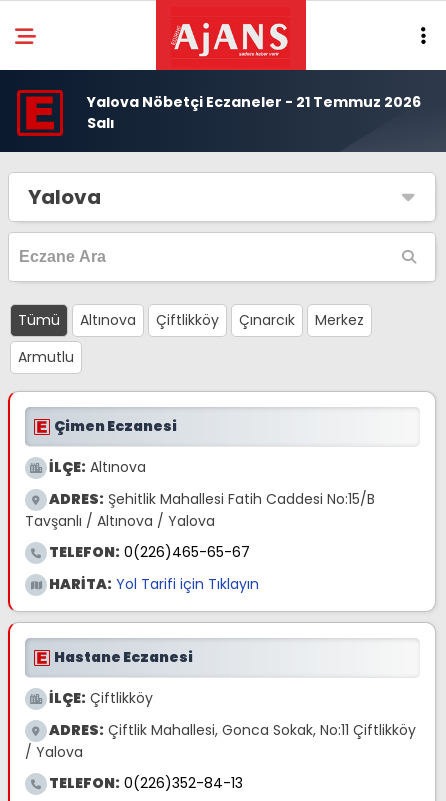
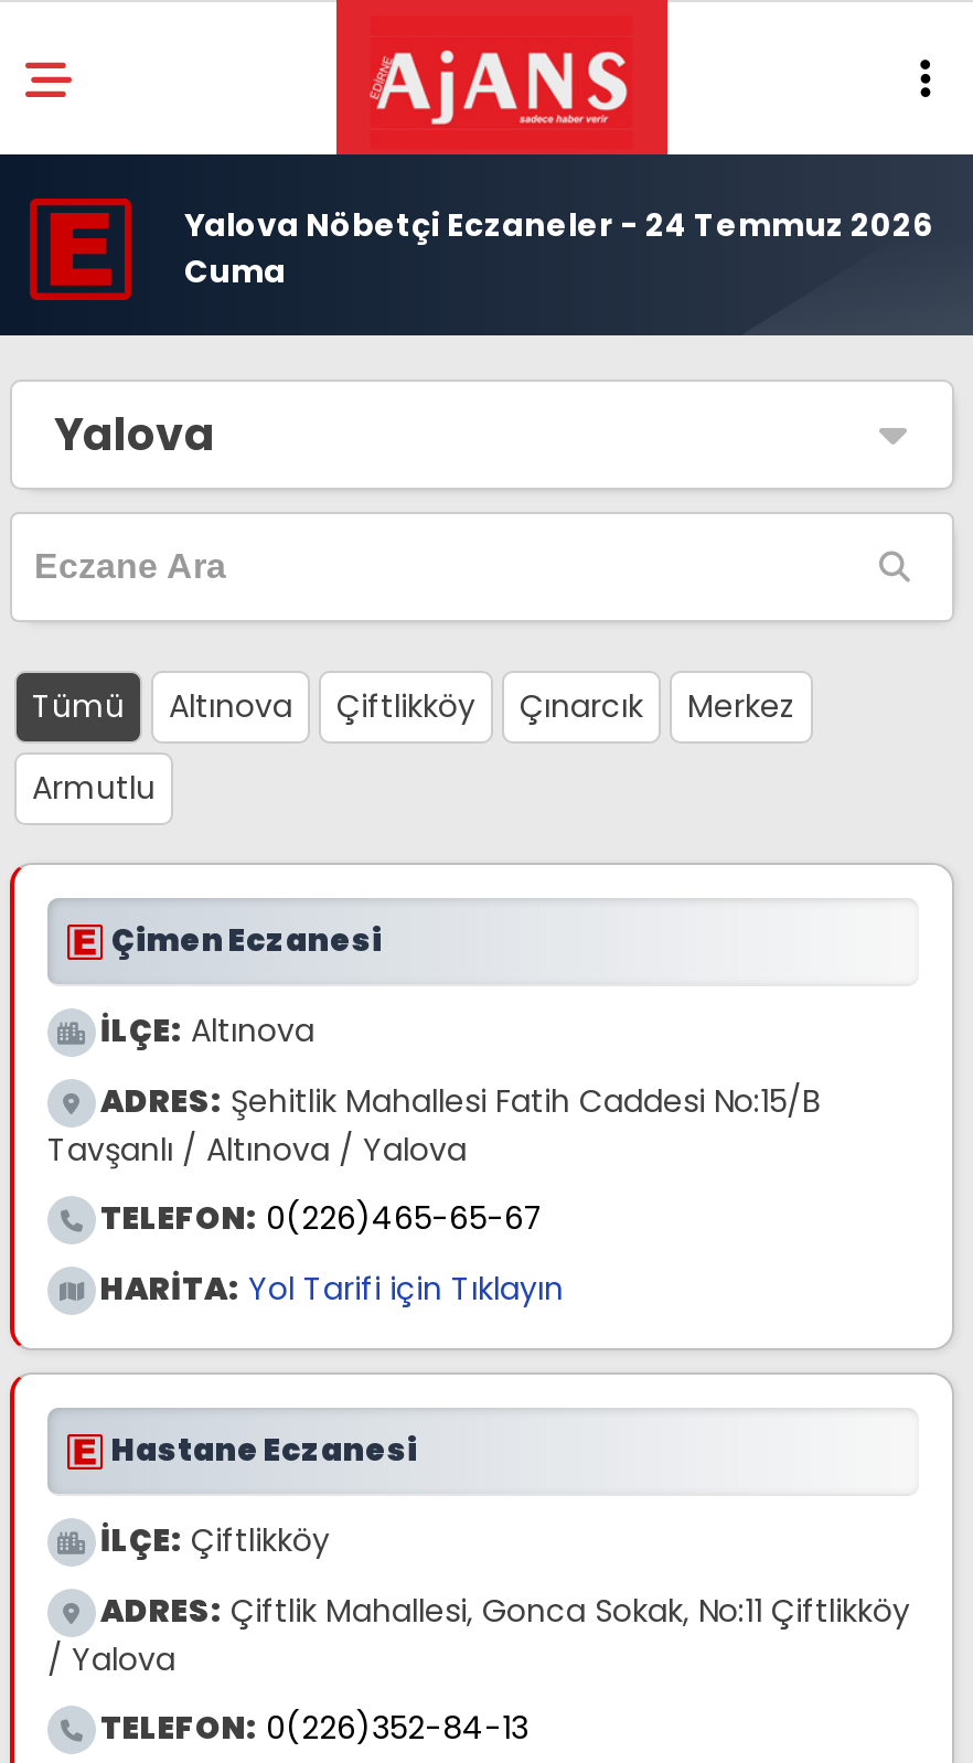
- Yalova Nöbetçi Eczaneler - 21 Temmuz 2026
- Salı
+ Yalova Nöbetçi Eczaneler - 24 Temmuz 2026
+ Cuma
